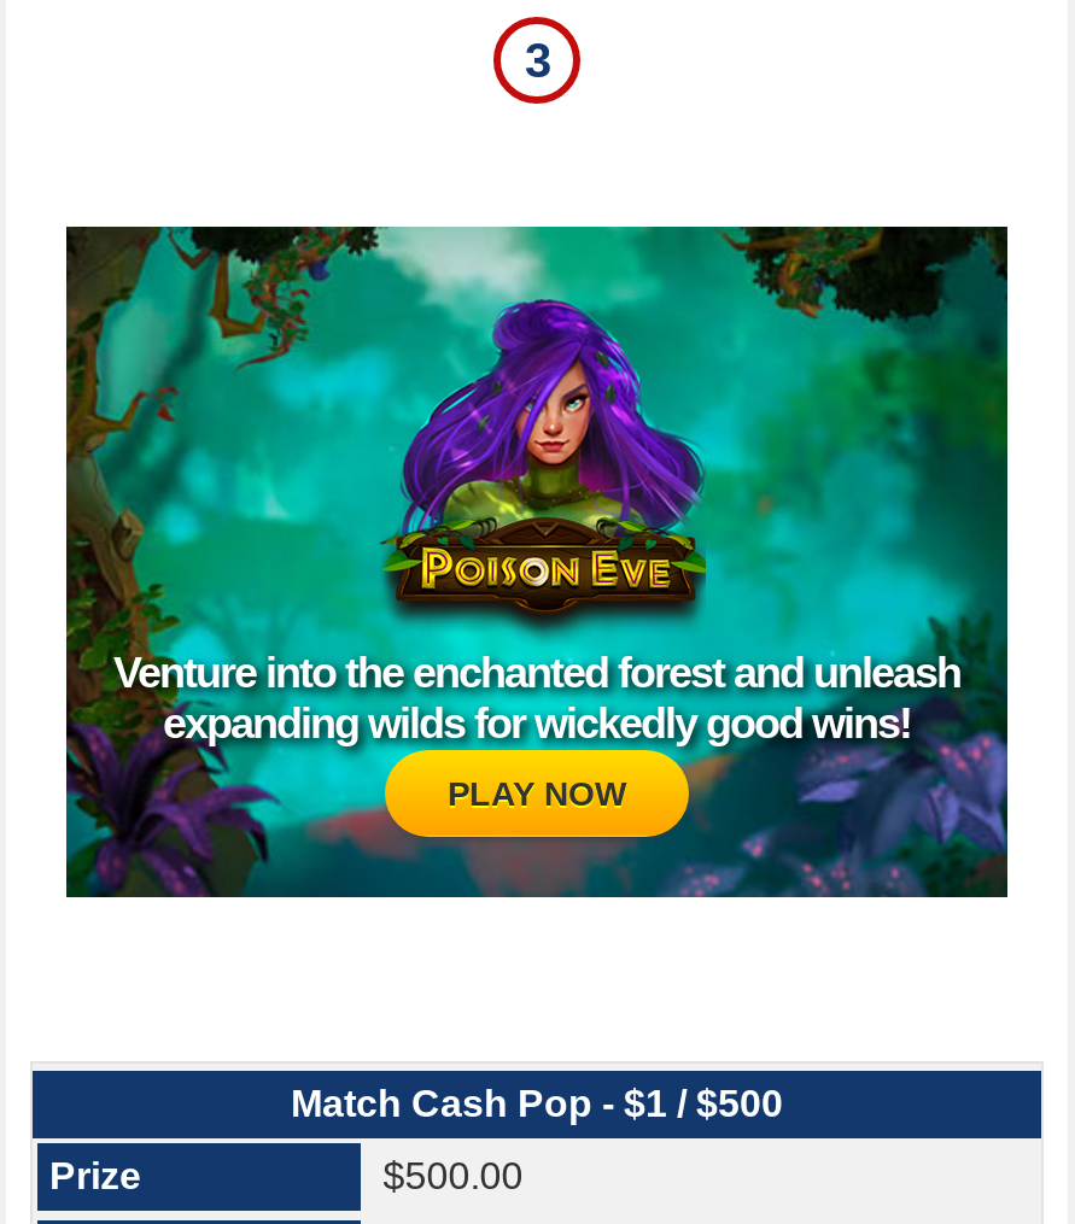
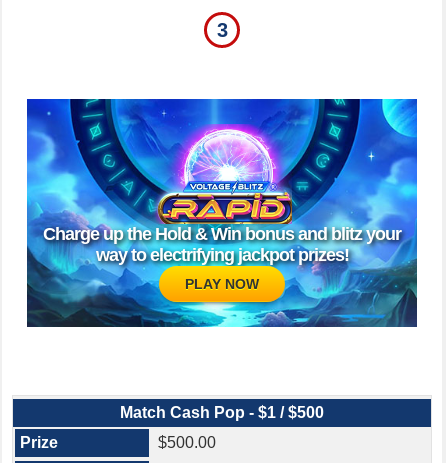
- [image]
- Venture into the enchanted forest and unleash
- expanding wilds for wickedly good wins!
+ [image]
+ Charge up the Hold & Win bonus and blitz your
+ way to electrifying jackpot prizes!
